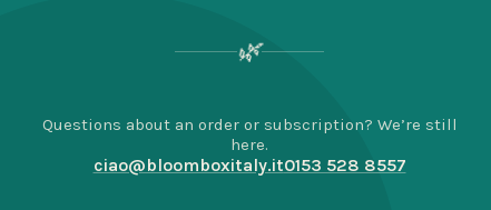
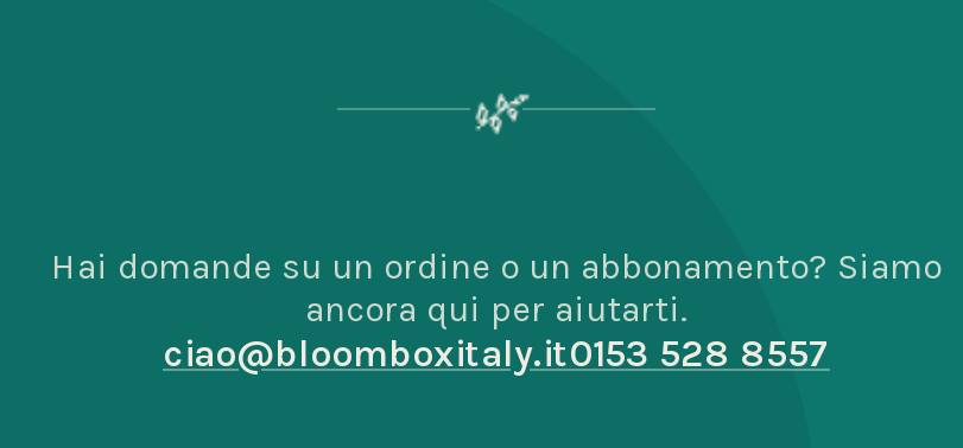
- Questions about an order or subscription? We’re still
- here.
+ Hai domande su un ordine o un abbonamento? Siamo
+ ancora qui per aiutarti.
